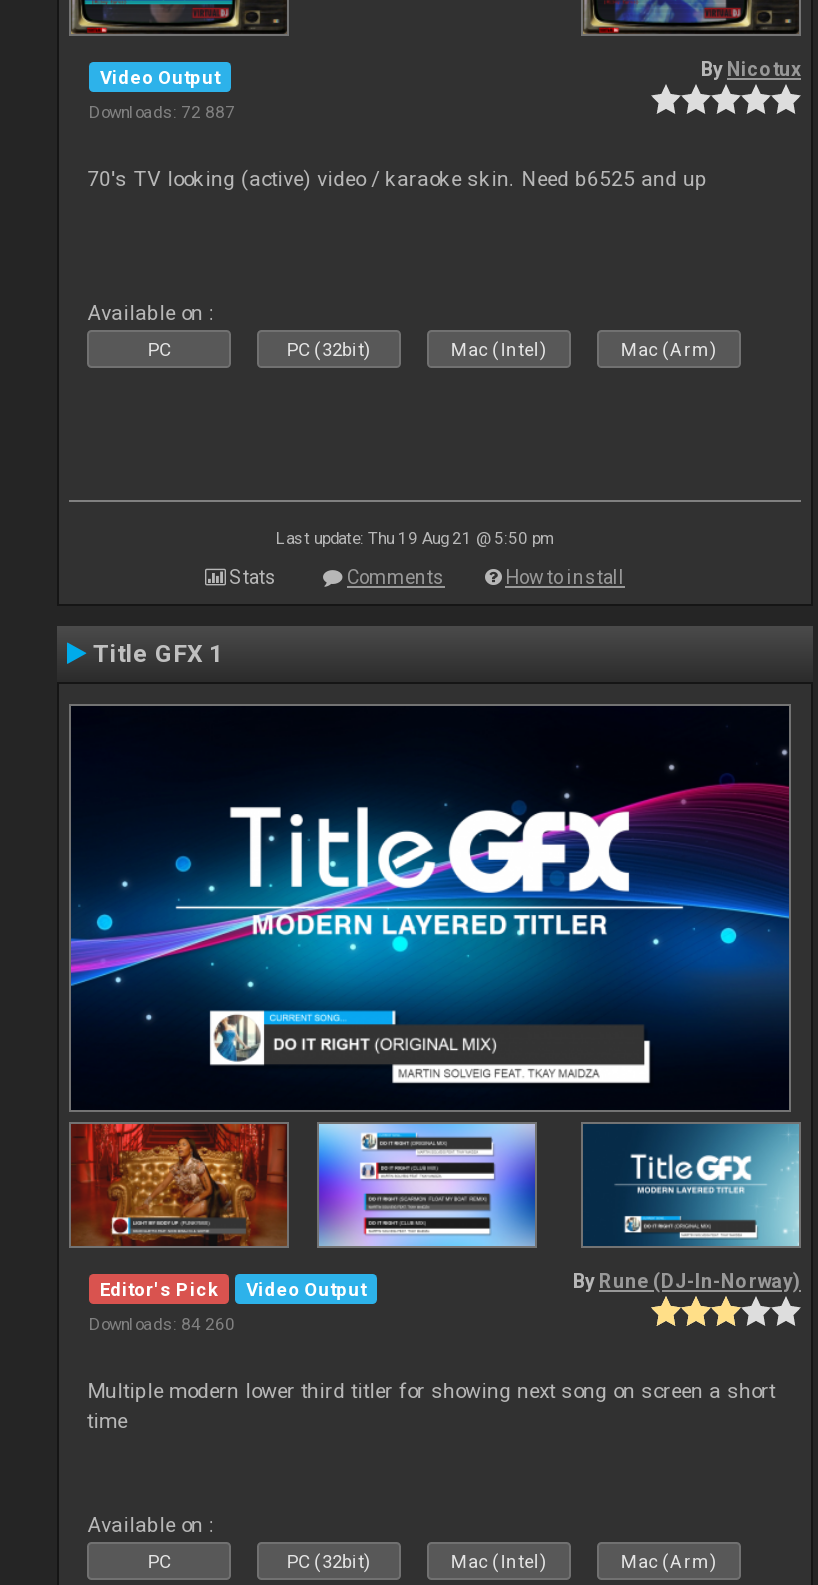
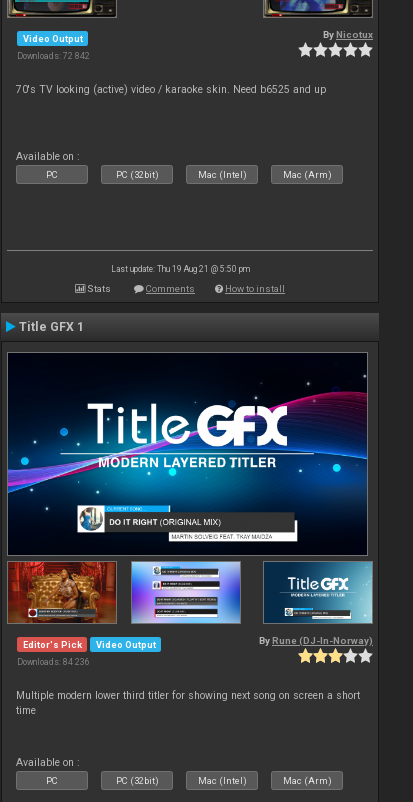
- Downloads: 72 887
+ Downloads: 72 842

- Downloads: 84 260
+ Downloads: 84 236
